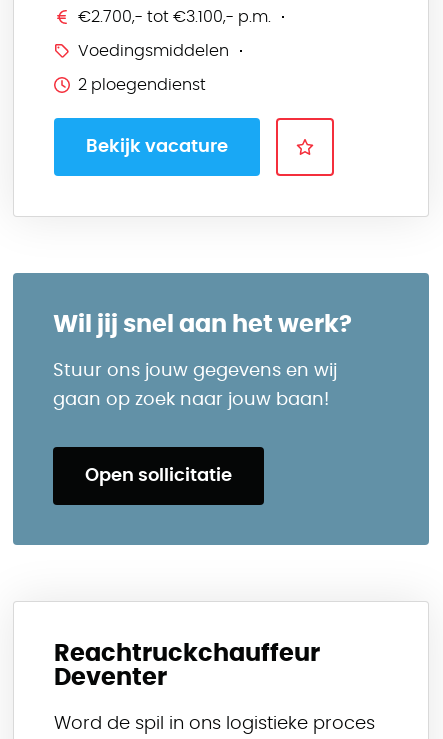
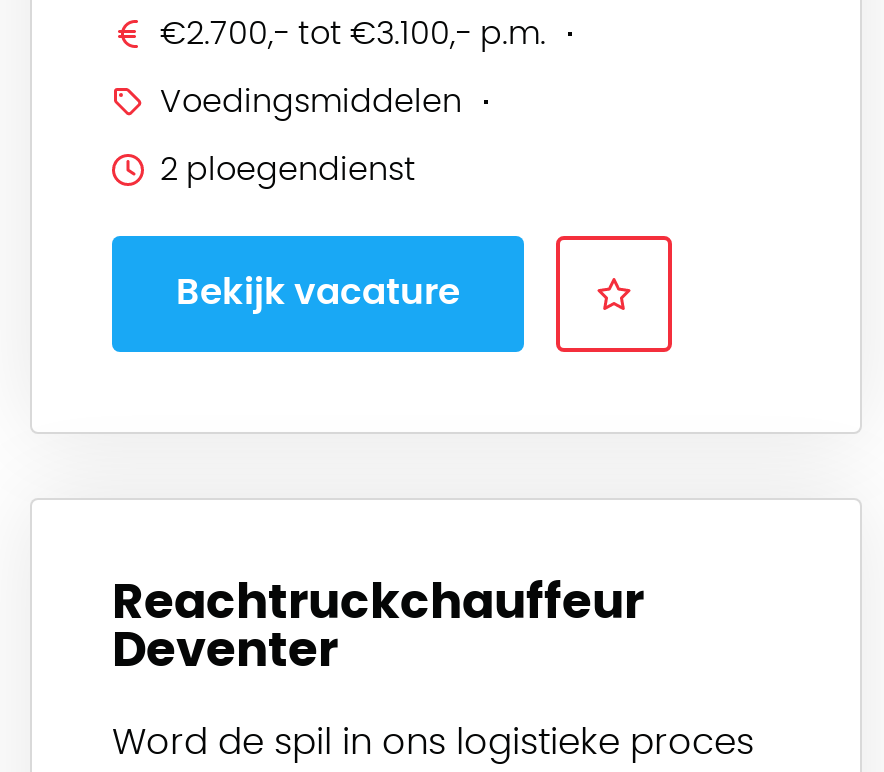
- [image]
- Wil jij snel aan het werk?
- Stuur ons jouw gegevens en wij
- gaan op zoek naar jouw baan!

- Open sollicitatie
